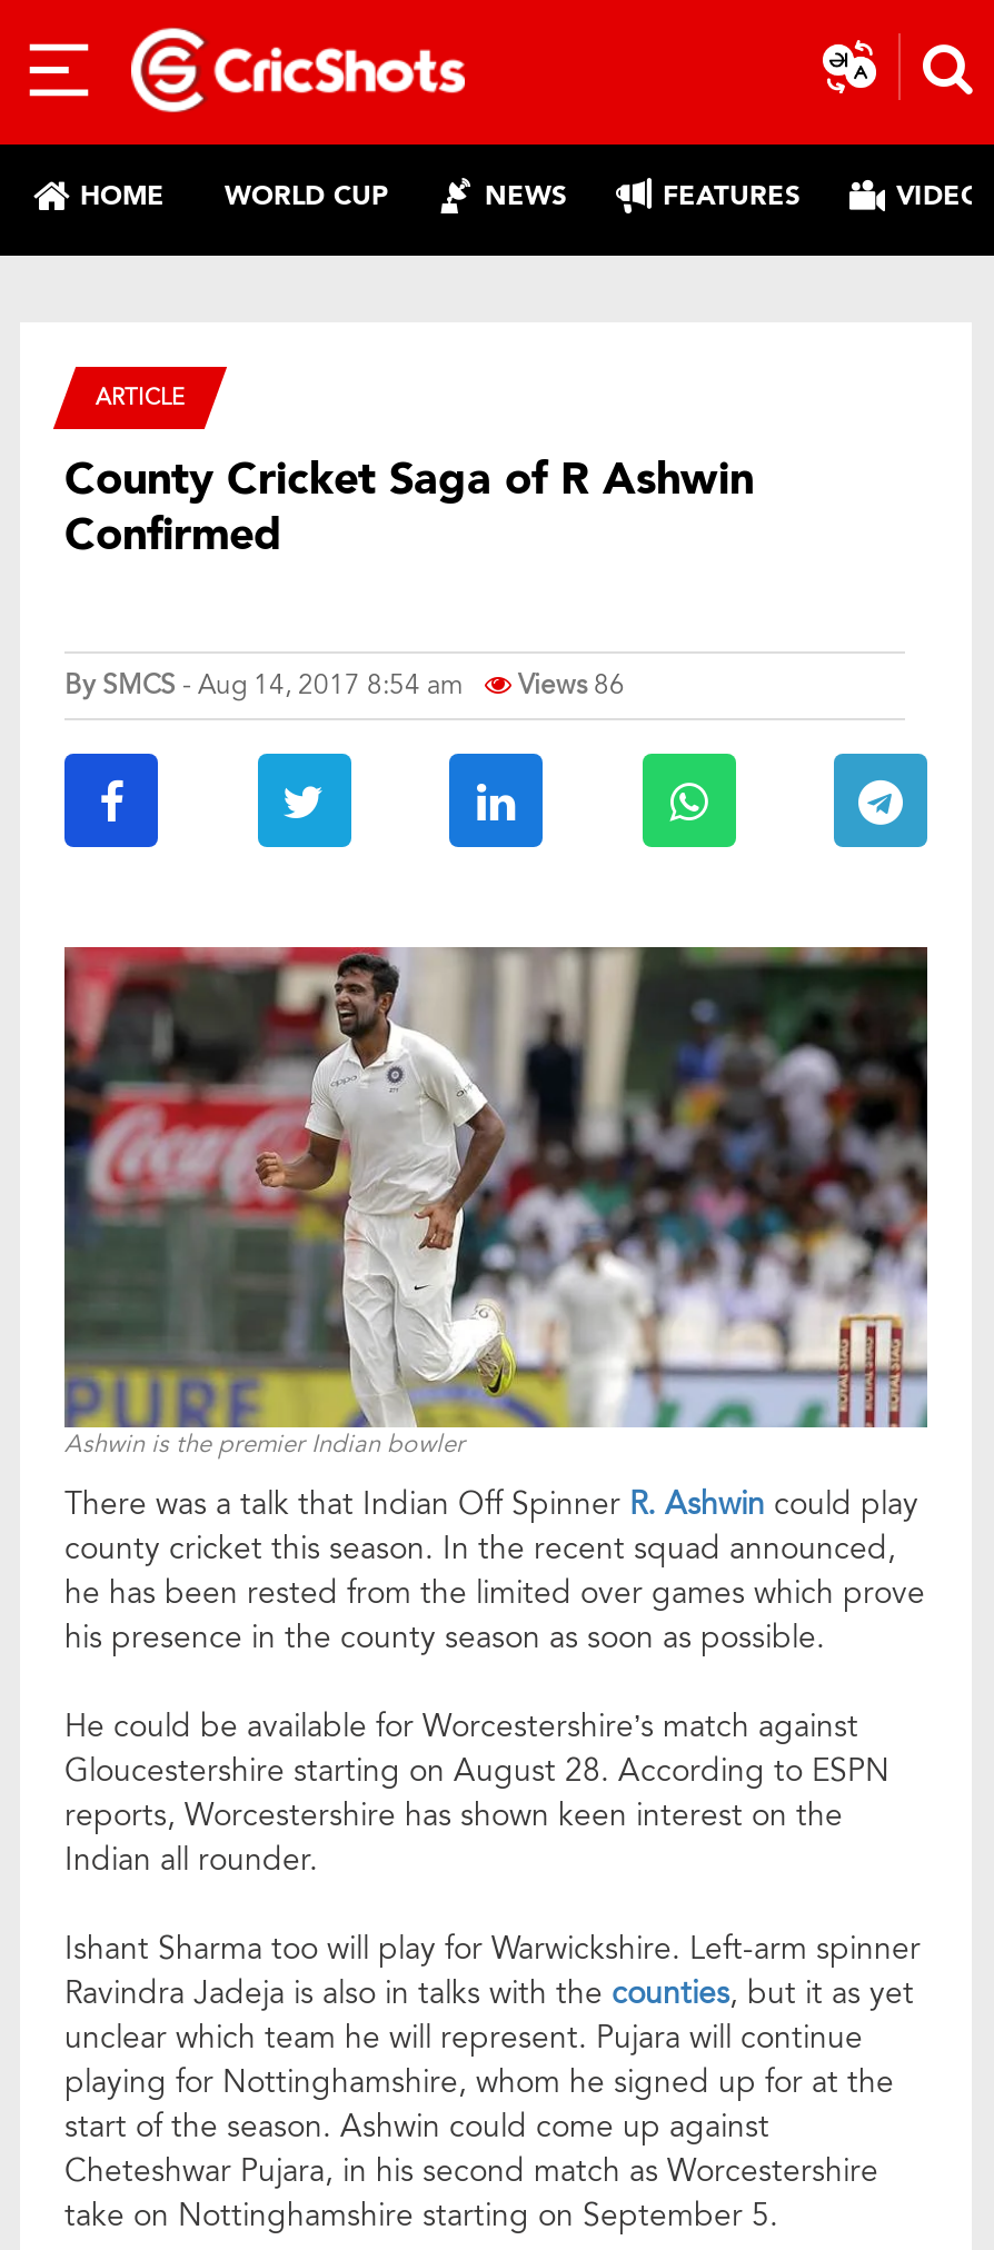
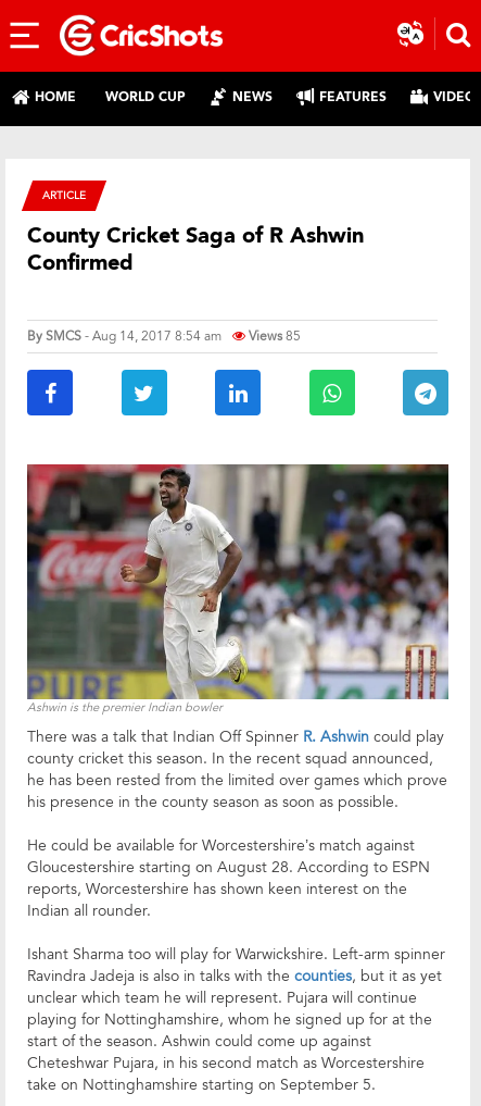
- By SMCS - Aug 14, 2017 8:54 am Views 86
+ By SMCS - Aug 14, 2017 8:54 am Views 85
